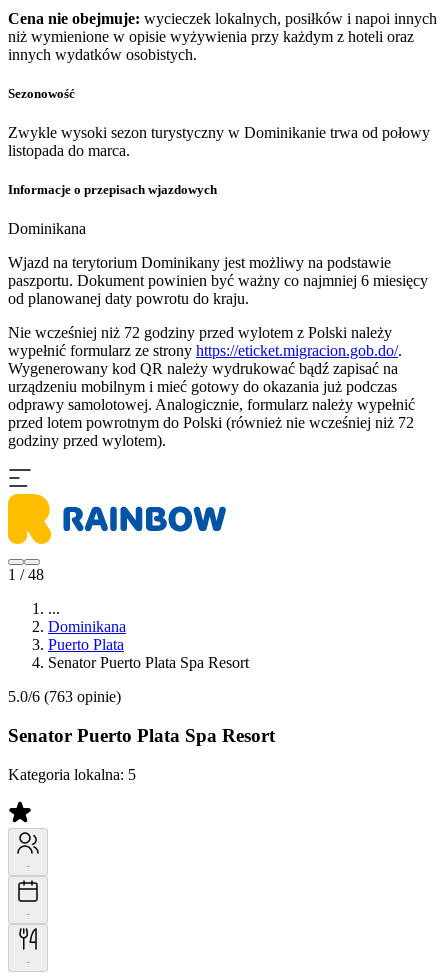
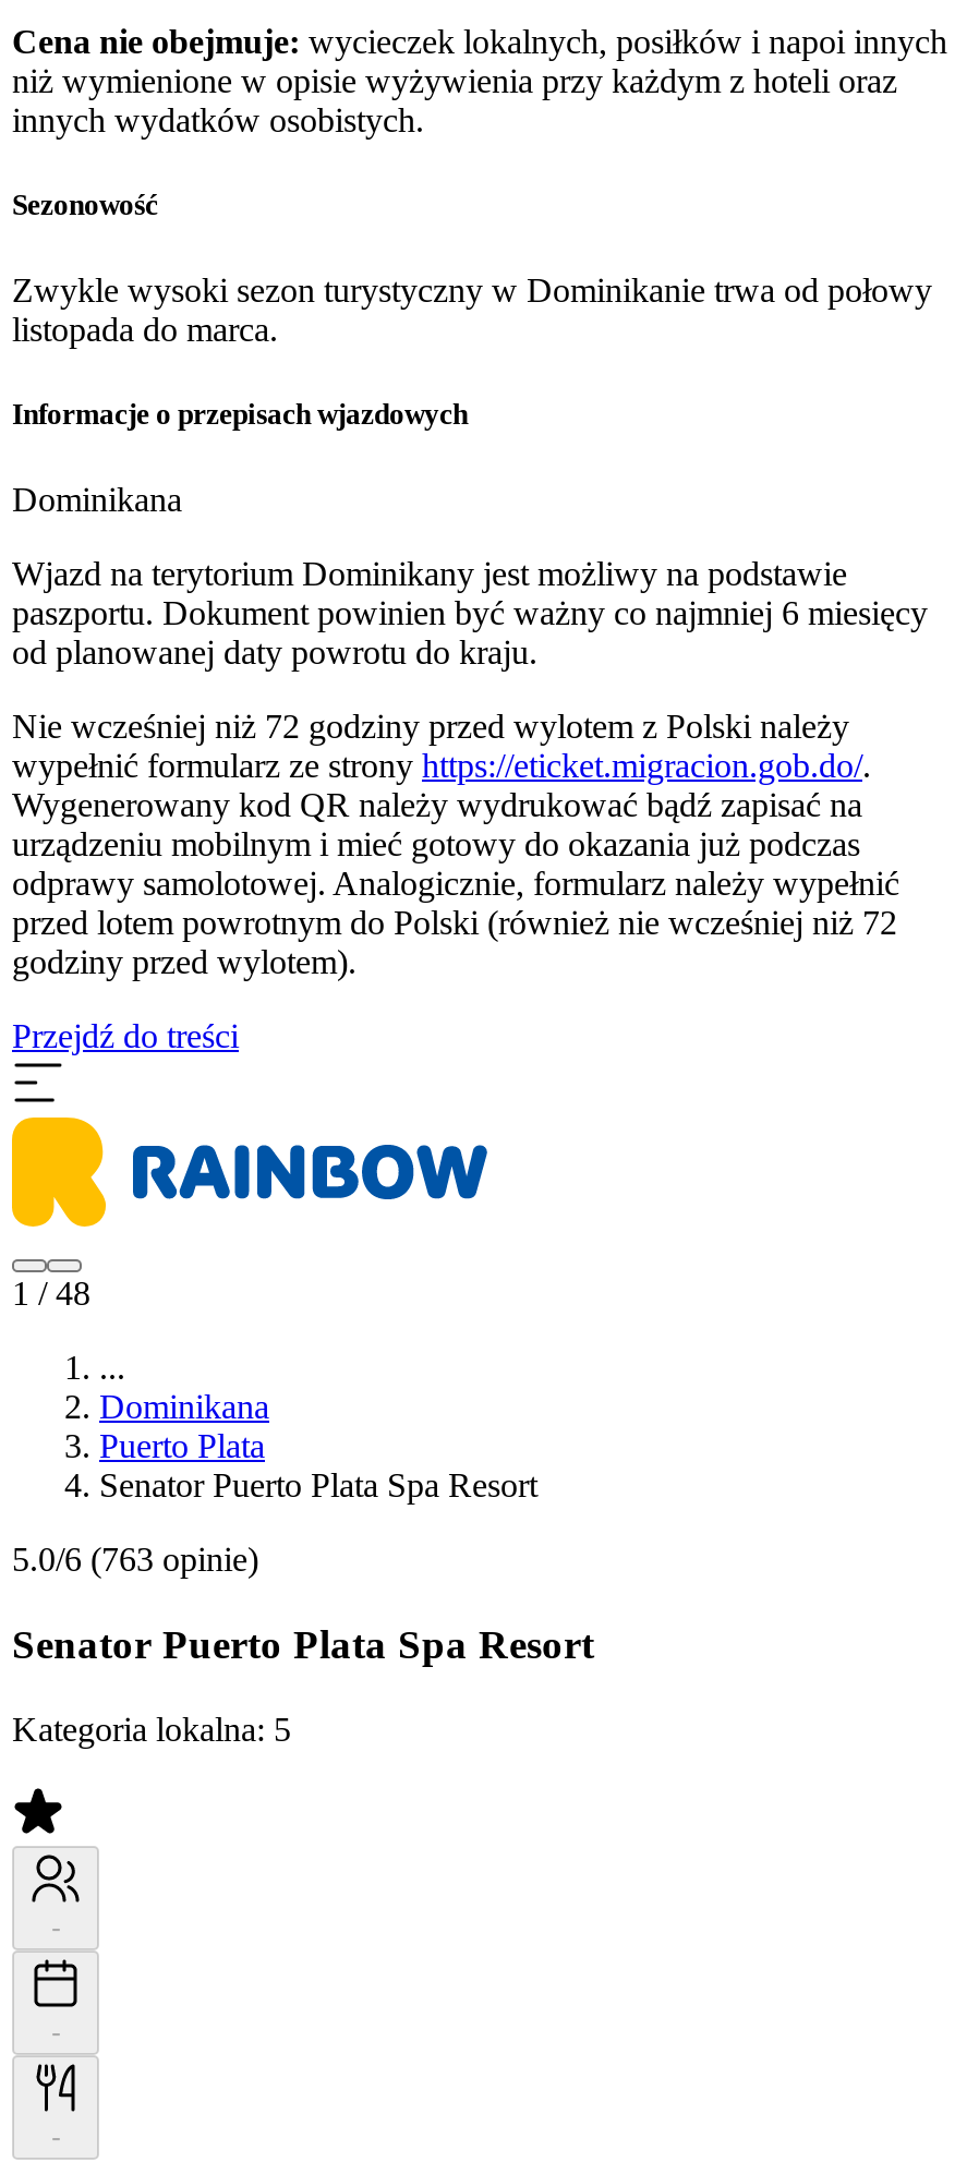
+ Przejdź do treści
